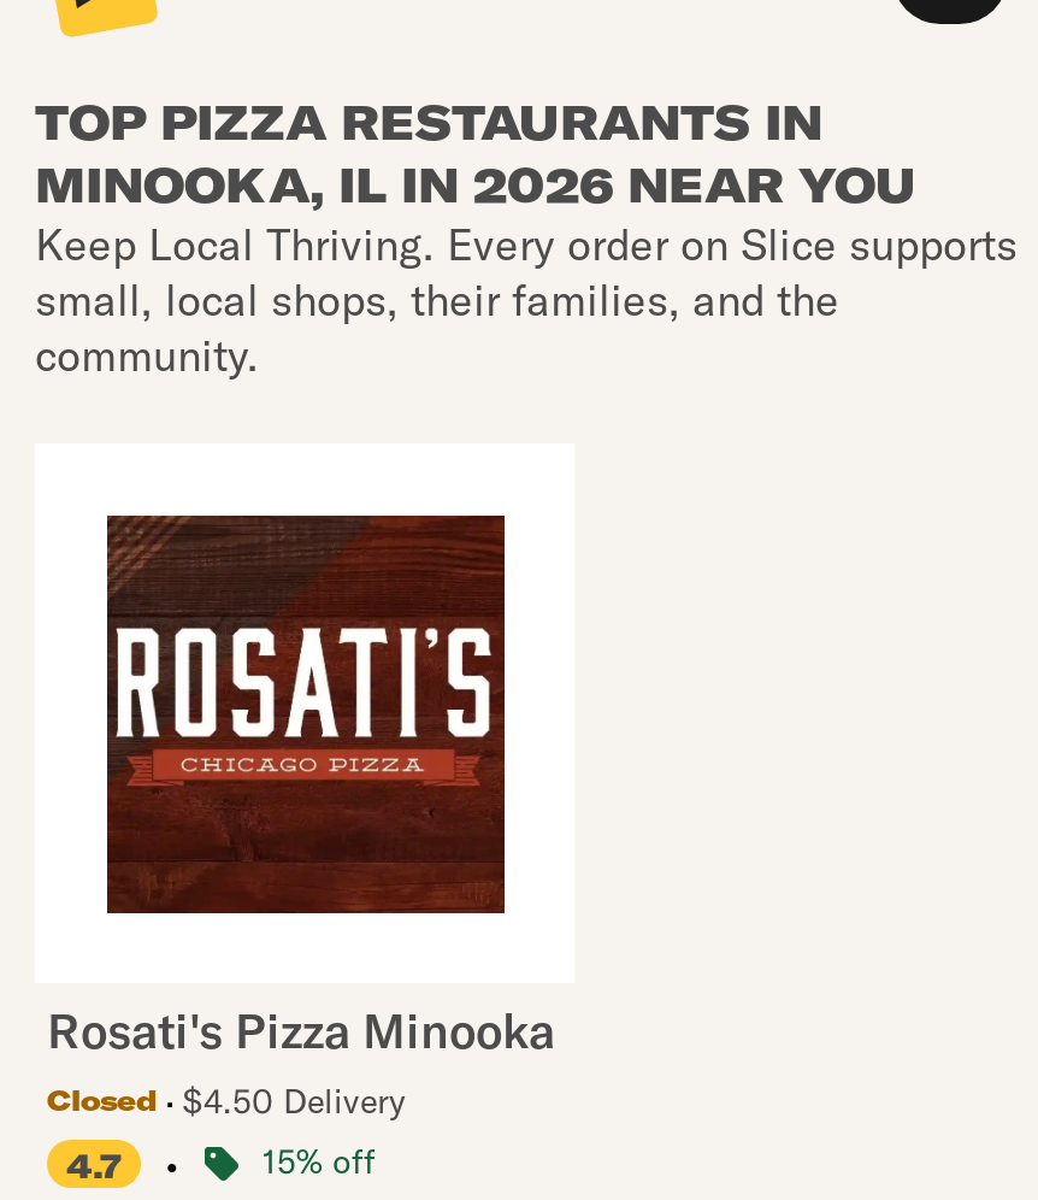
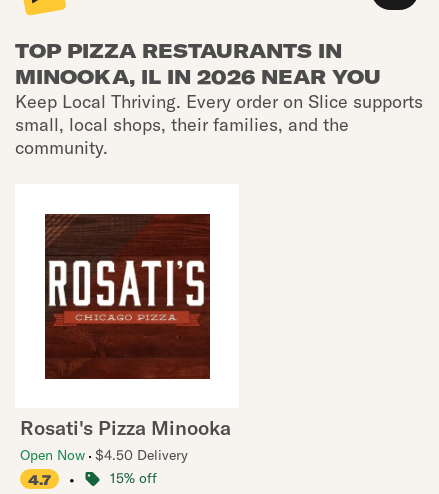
- Closed
- $4.50 Delivery
+ Open Now $4.50 Delivery
